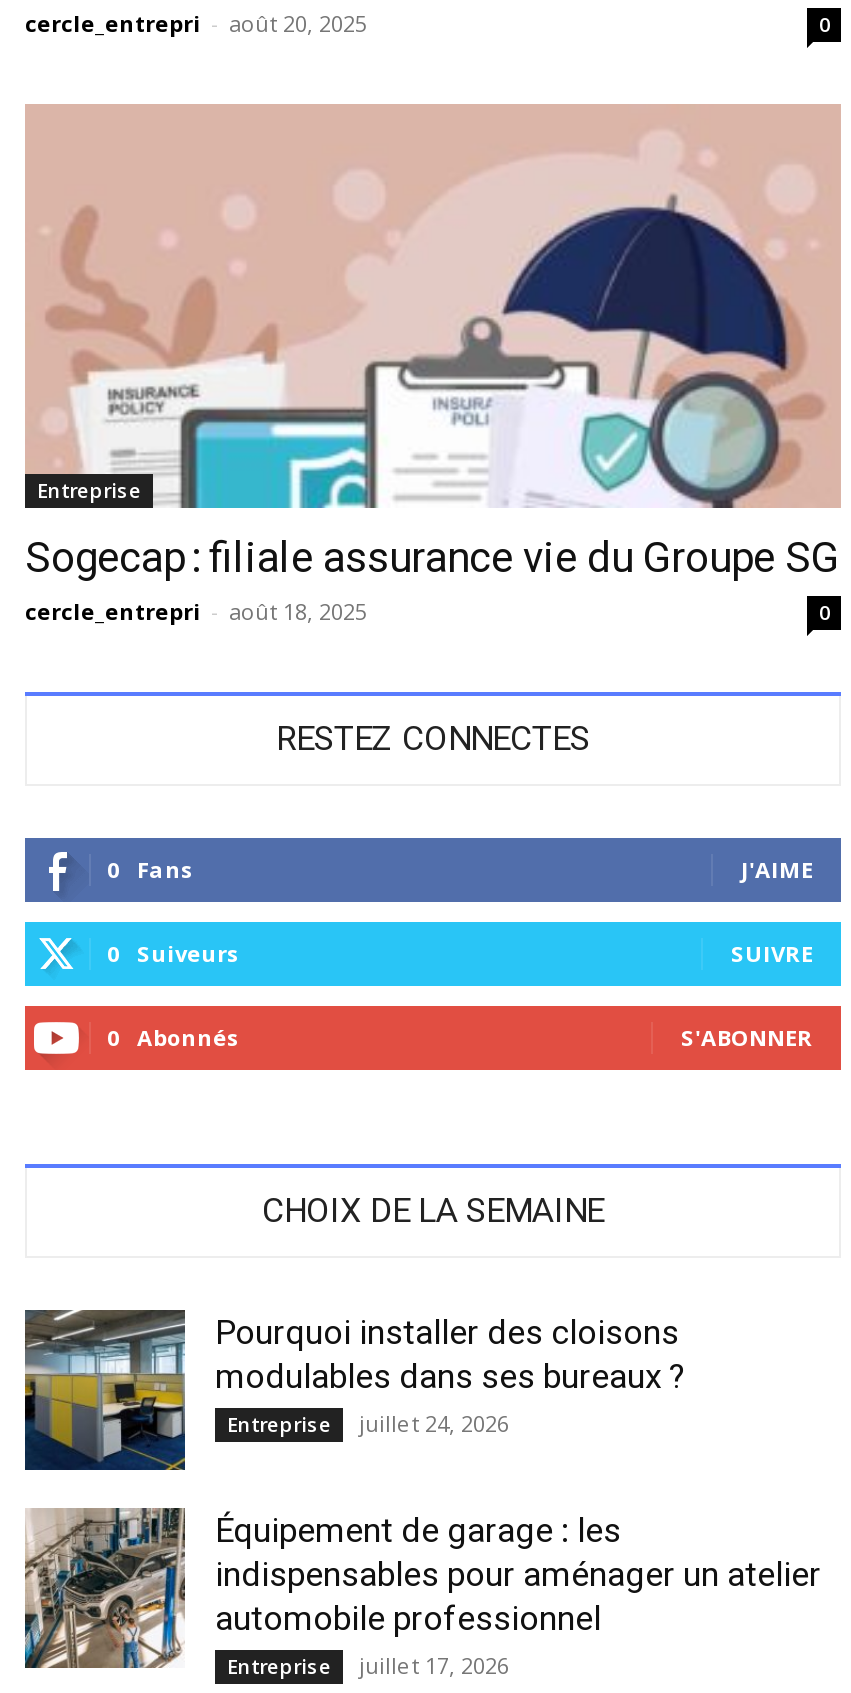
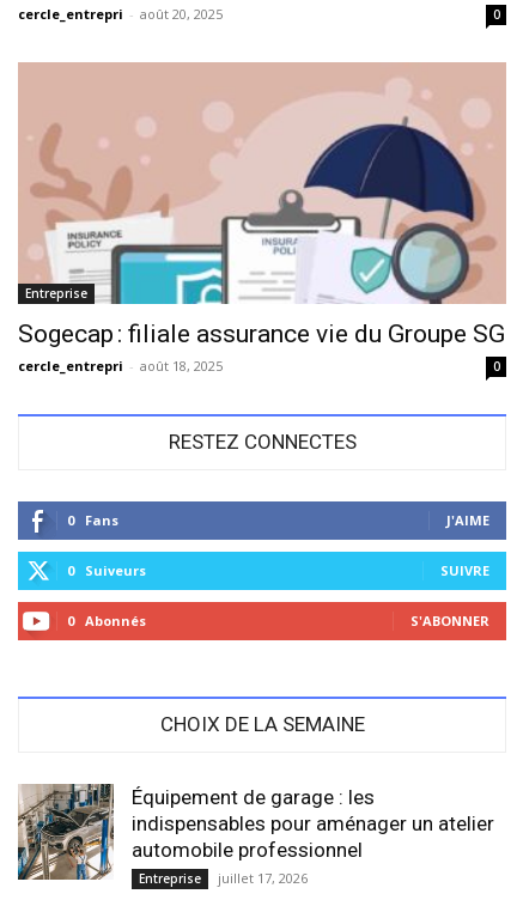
- [image]
- Pourquoi installer des cloisons
- modulables dans ses bureaux ?
- Entreprise
- juillet 24, 2026
